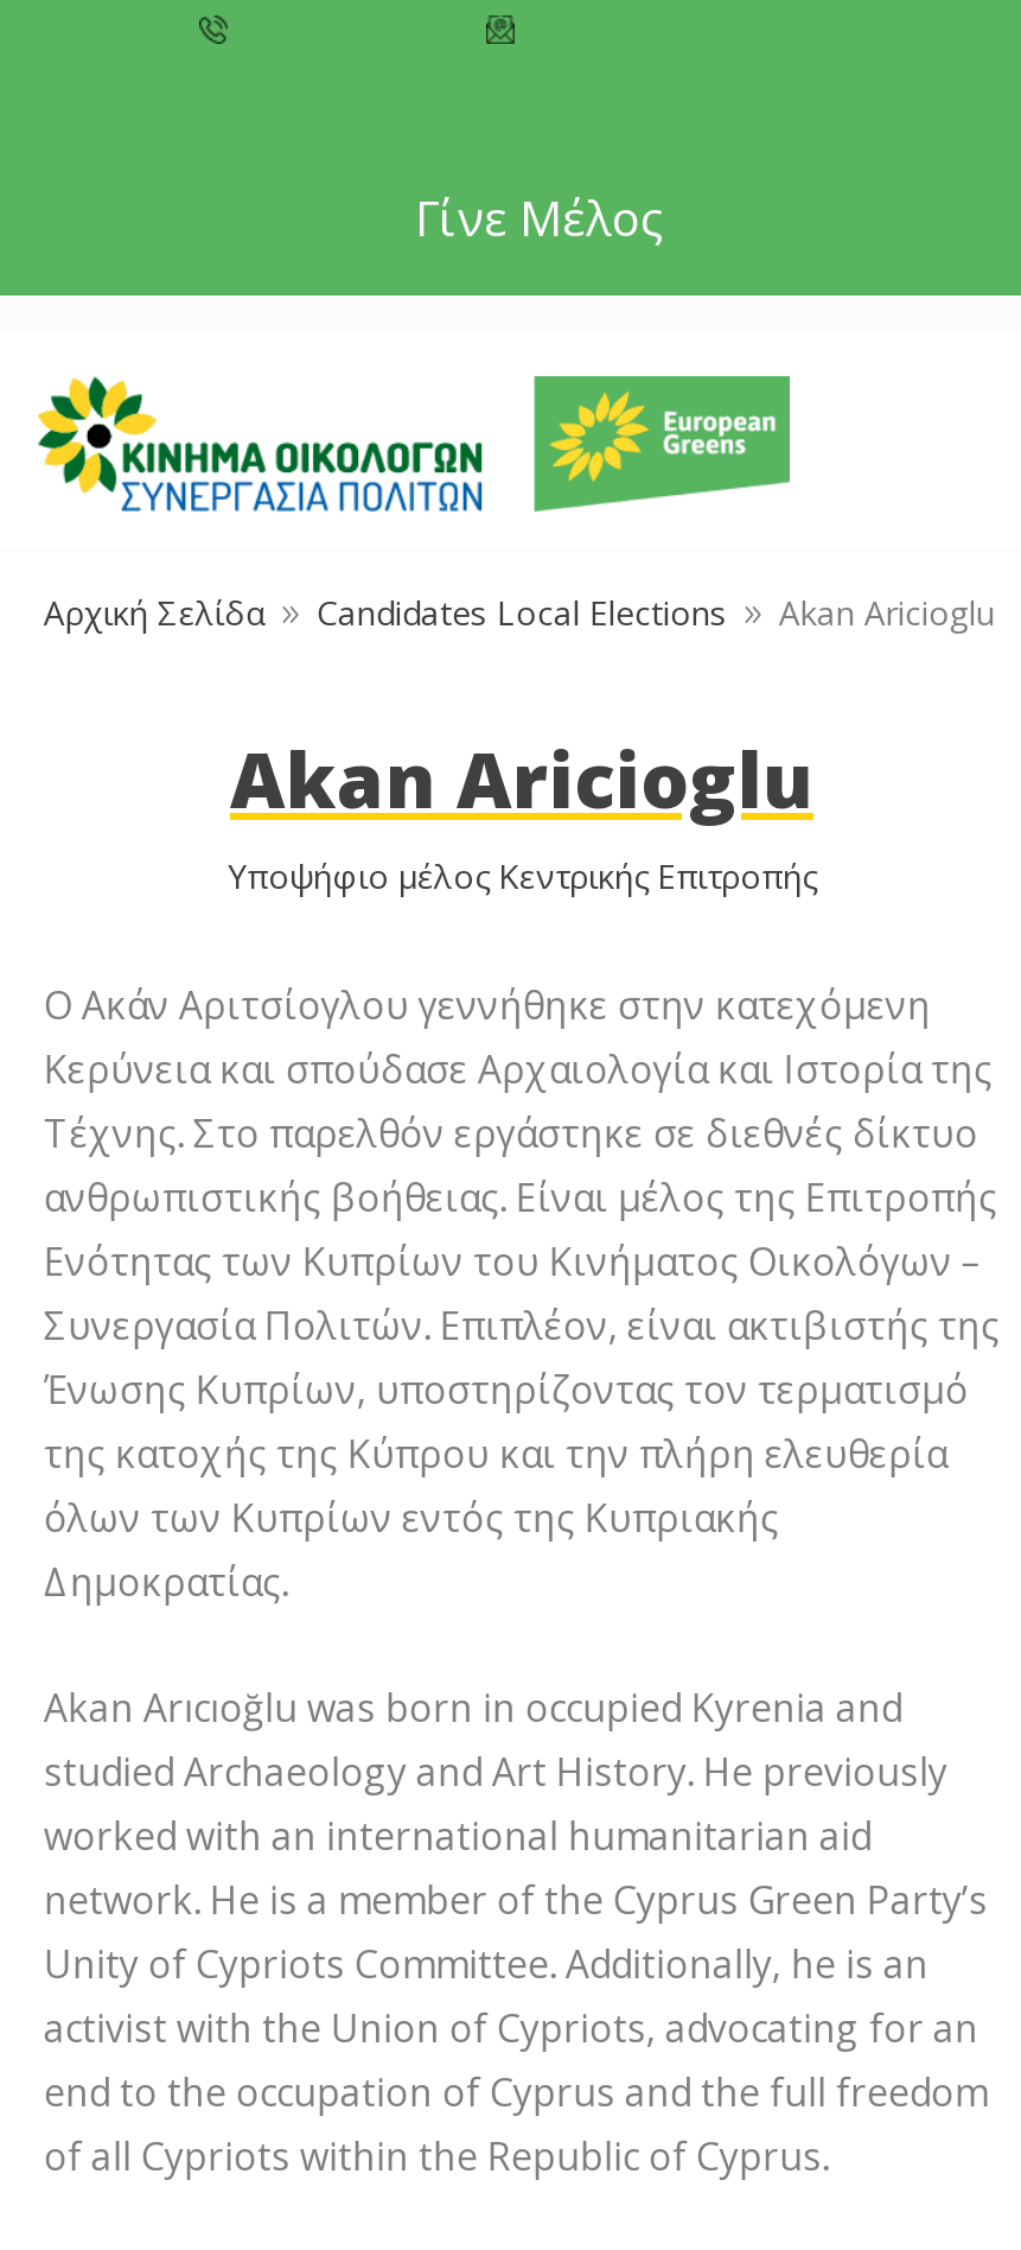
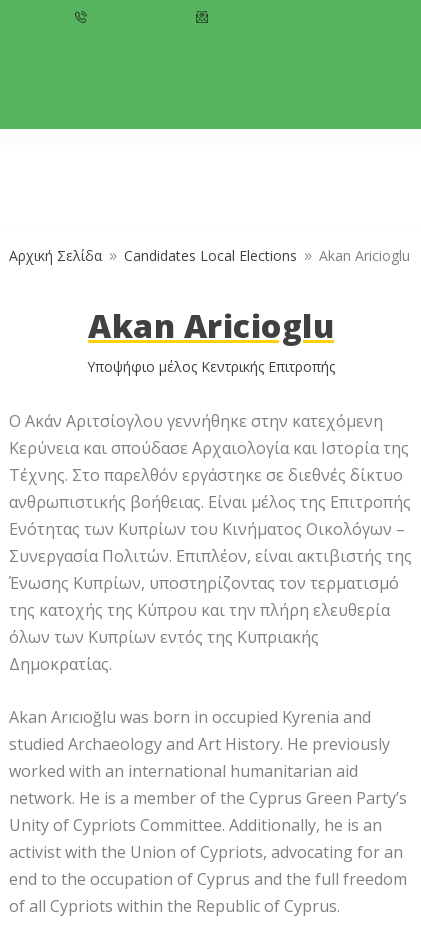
- Γίνε Μέλος

- [image]

- [image]
